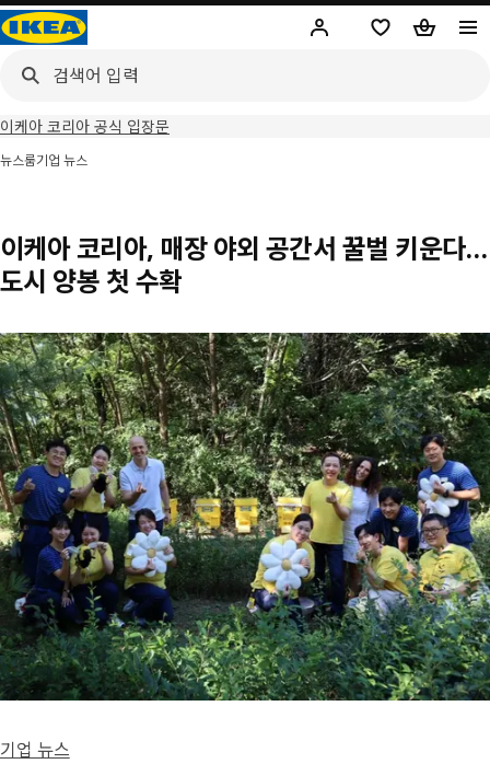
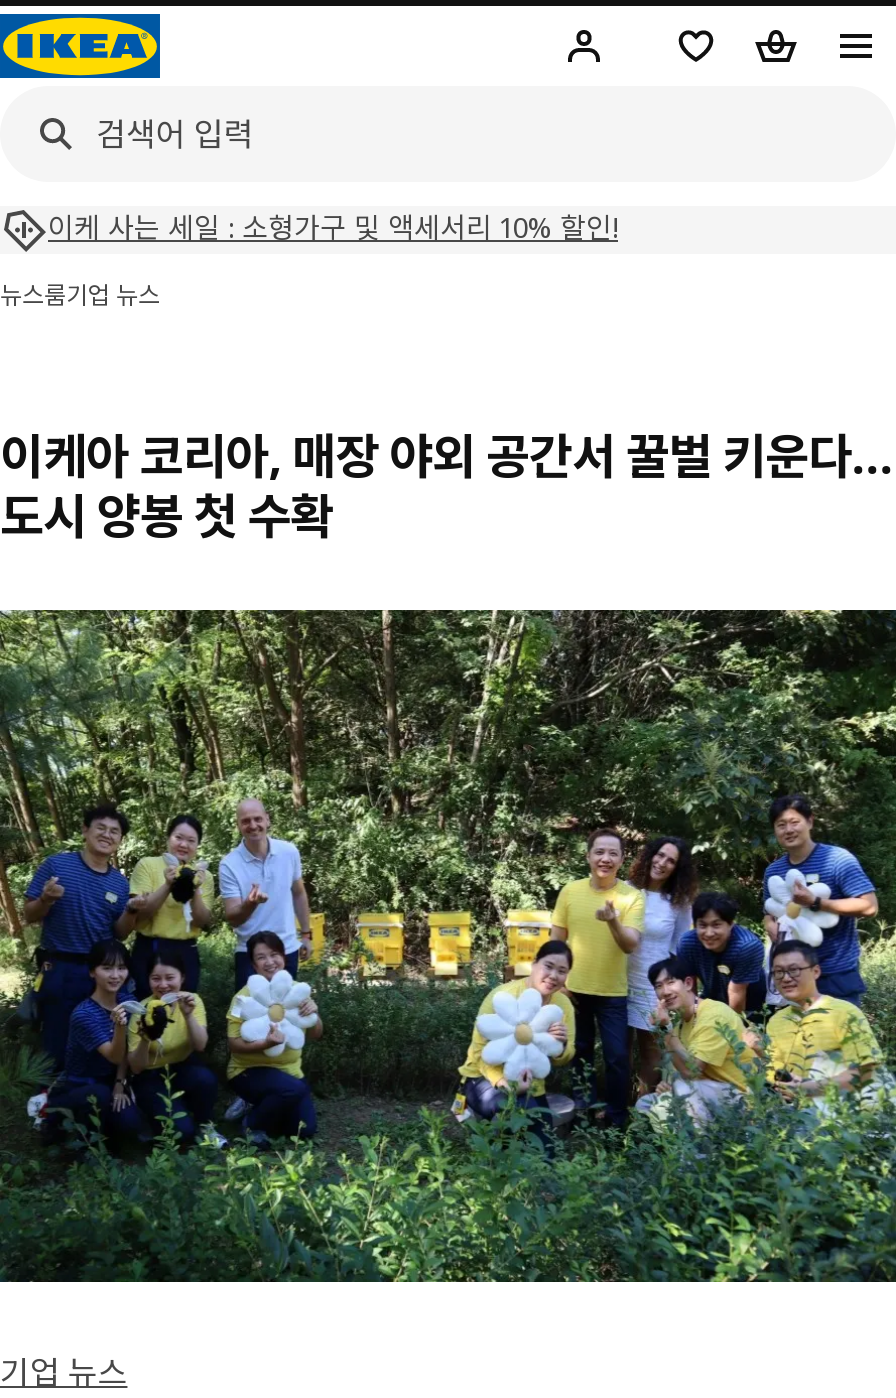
- 이케아 코리아 공식 입장문
+ 이케 사는 세일 : 소형가구 및 액세서리 10% 할인!
